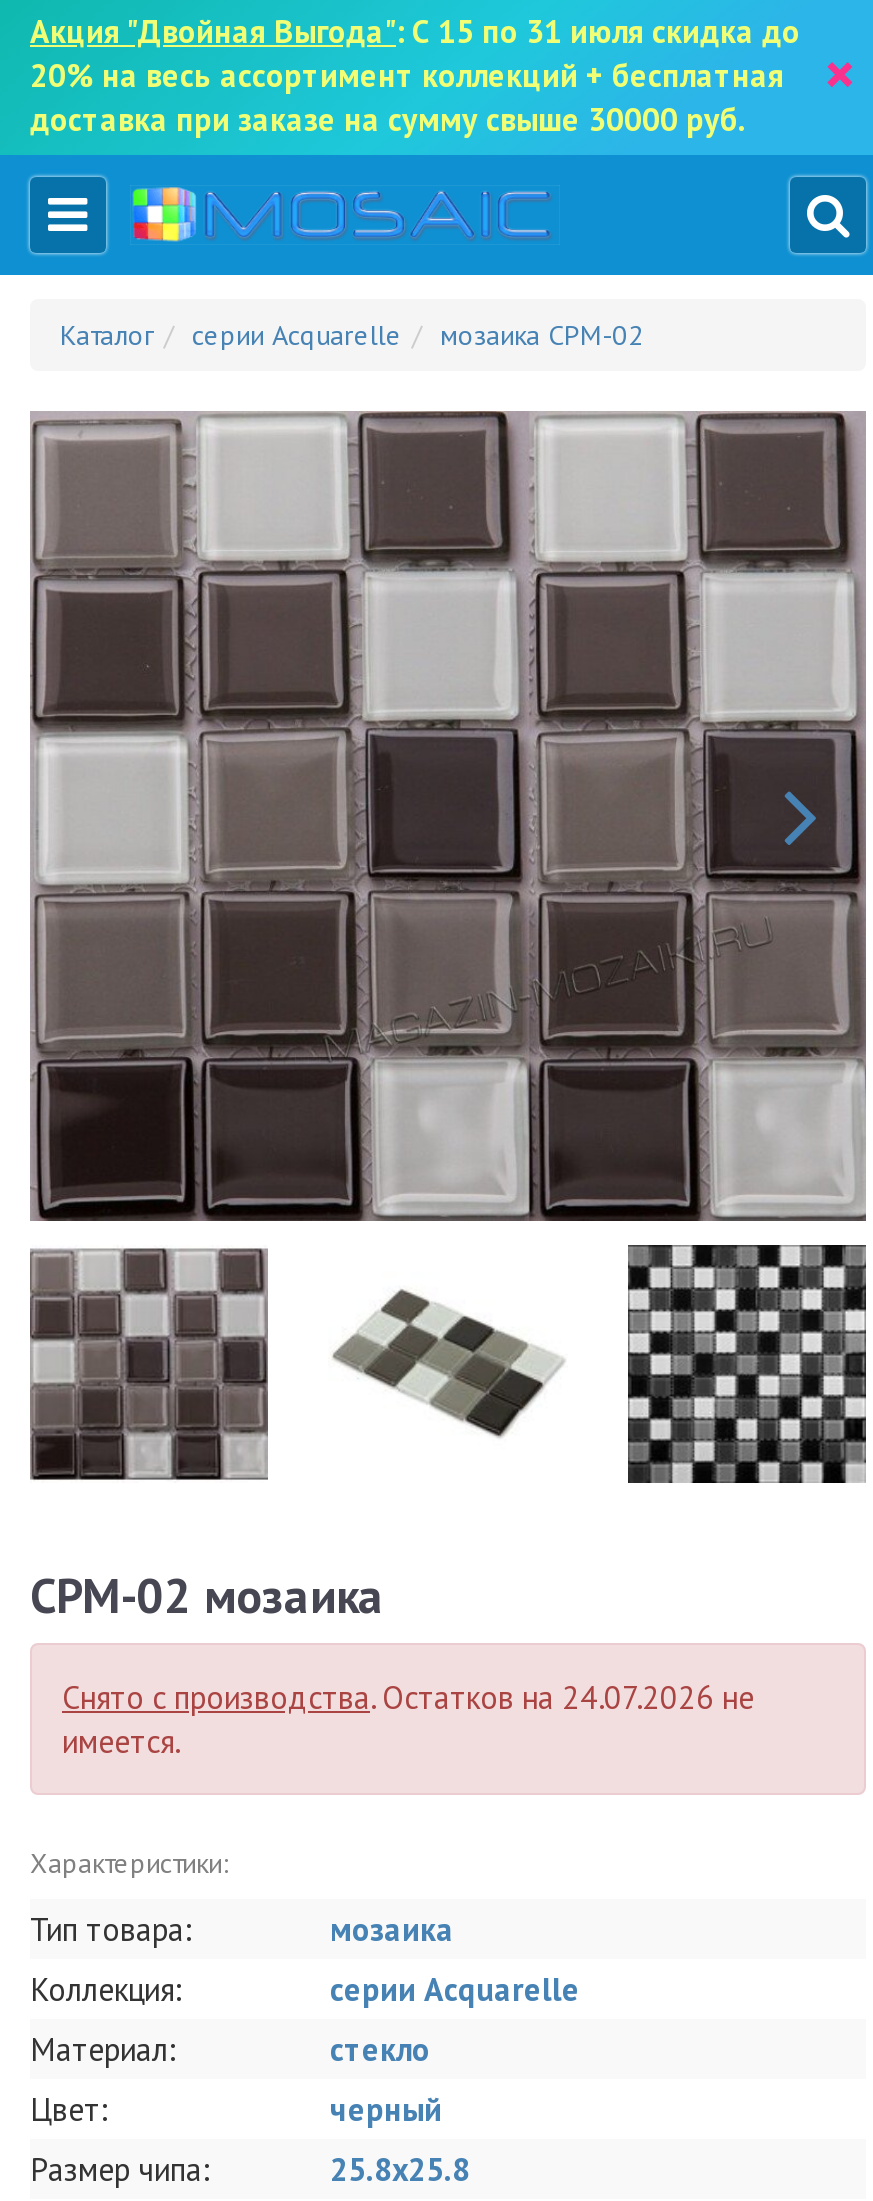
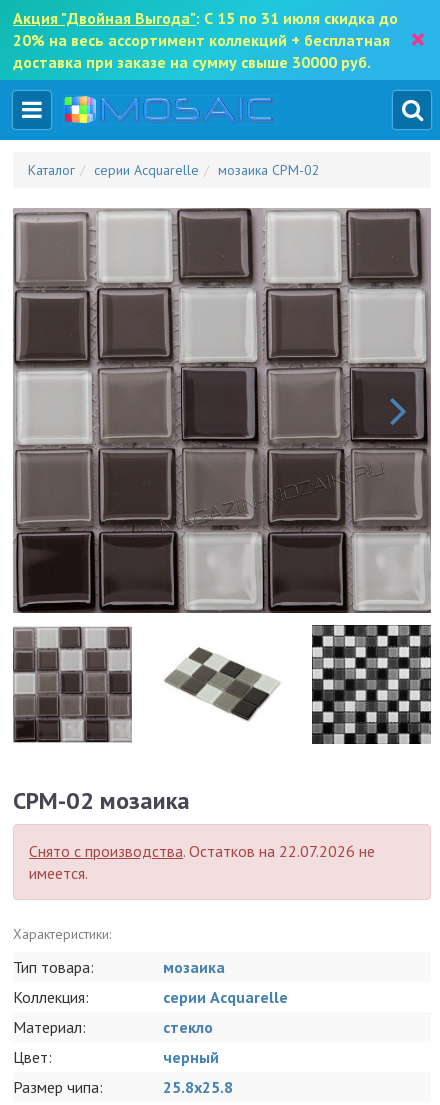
- Снято с производства. Остатков на 24.07.2026 не
+ Снято с производства. Остатков на 22.07.2026 не
